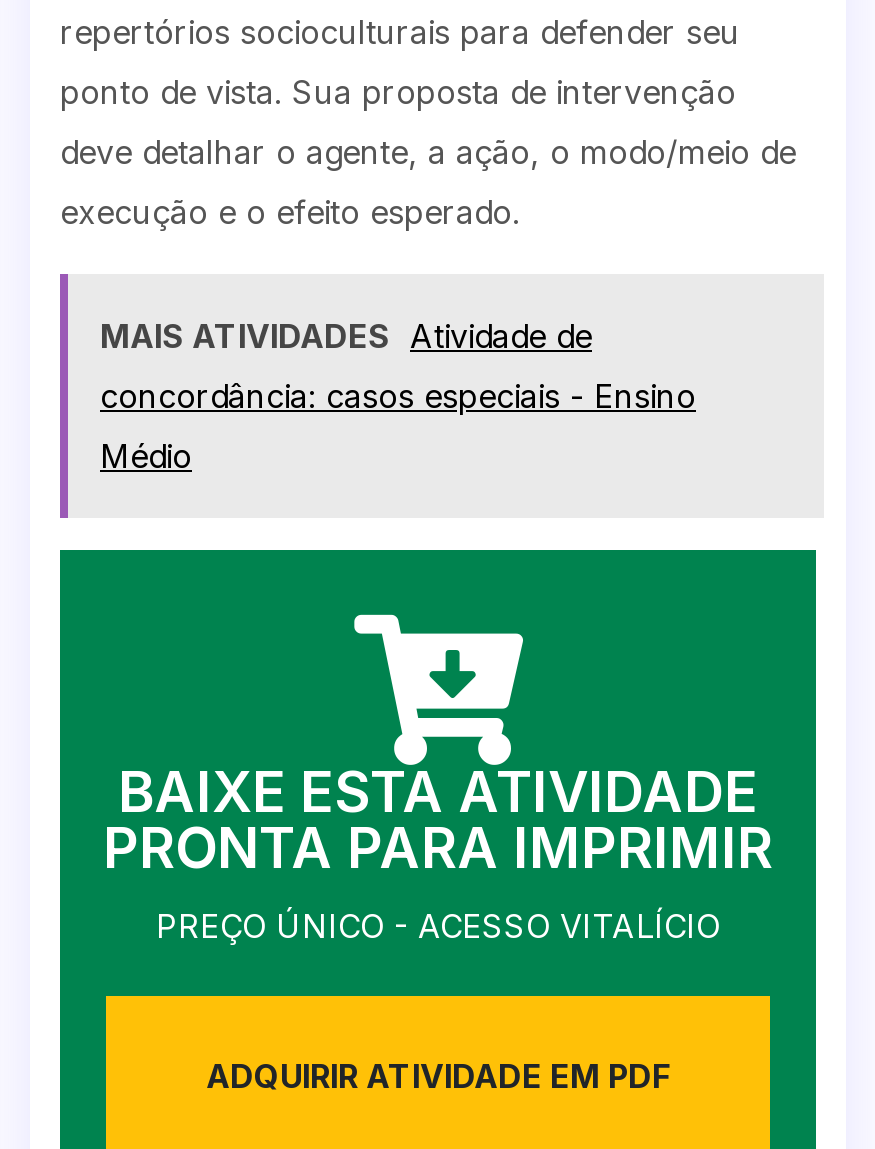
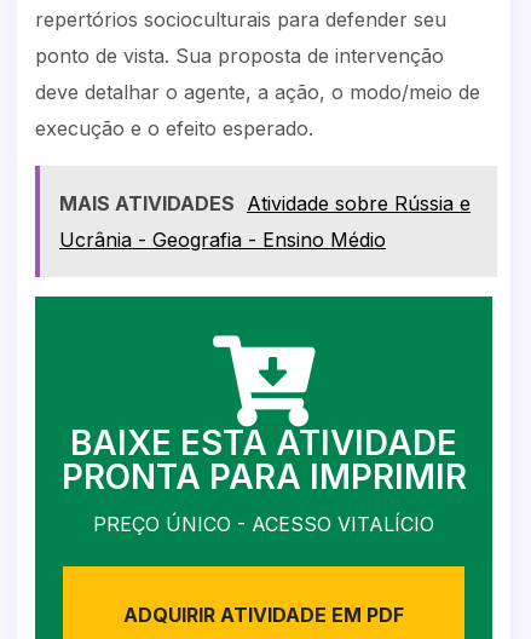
- MAIS ATIVIDADES Atividade de
- concordância: casos especiais - Ensino
- Médio
+ MAIS ATIVIDADES Atividade sobre Rússia e
+ Ucrânia - Geografia - Ensino Médio
